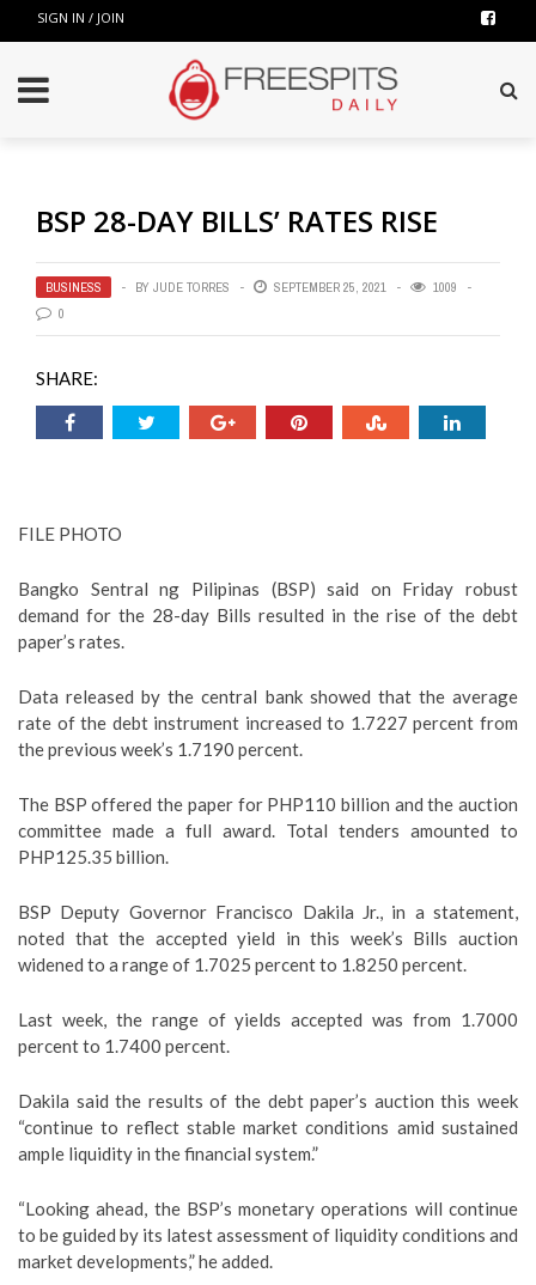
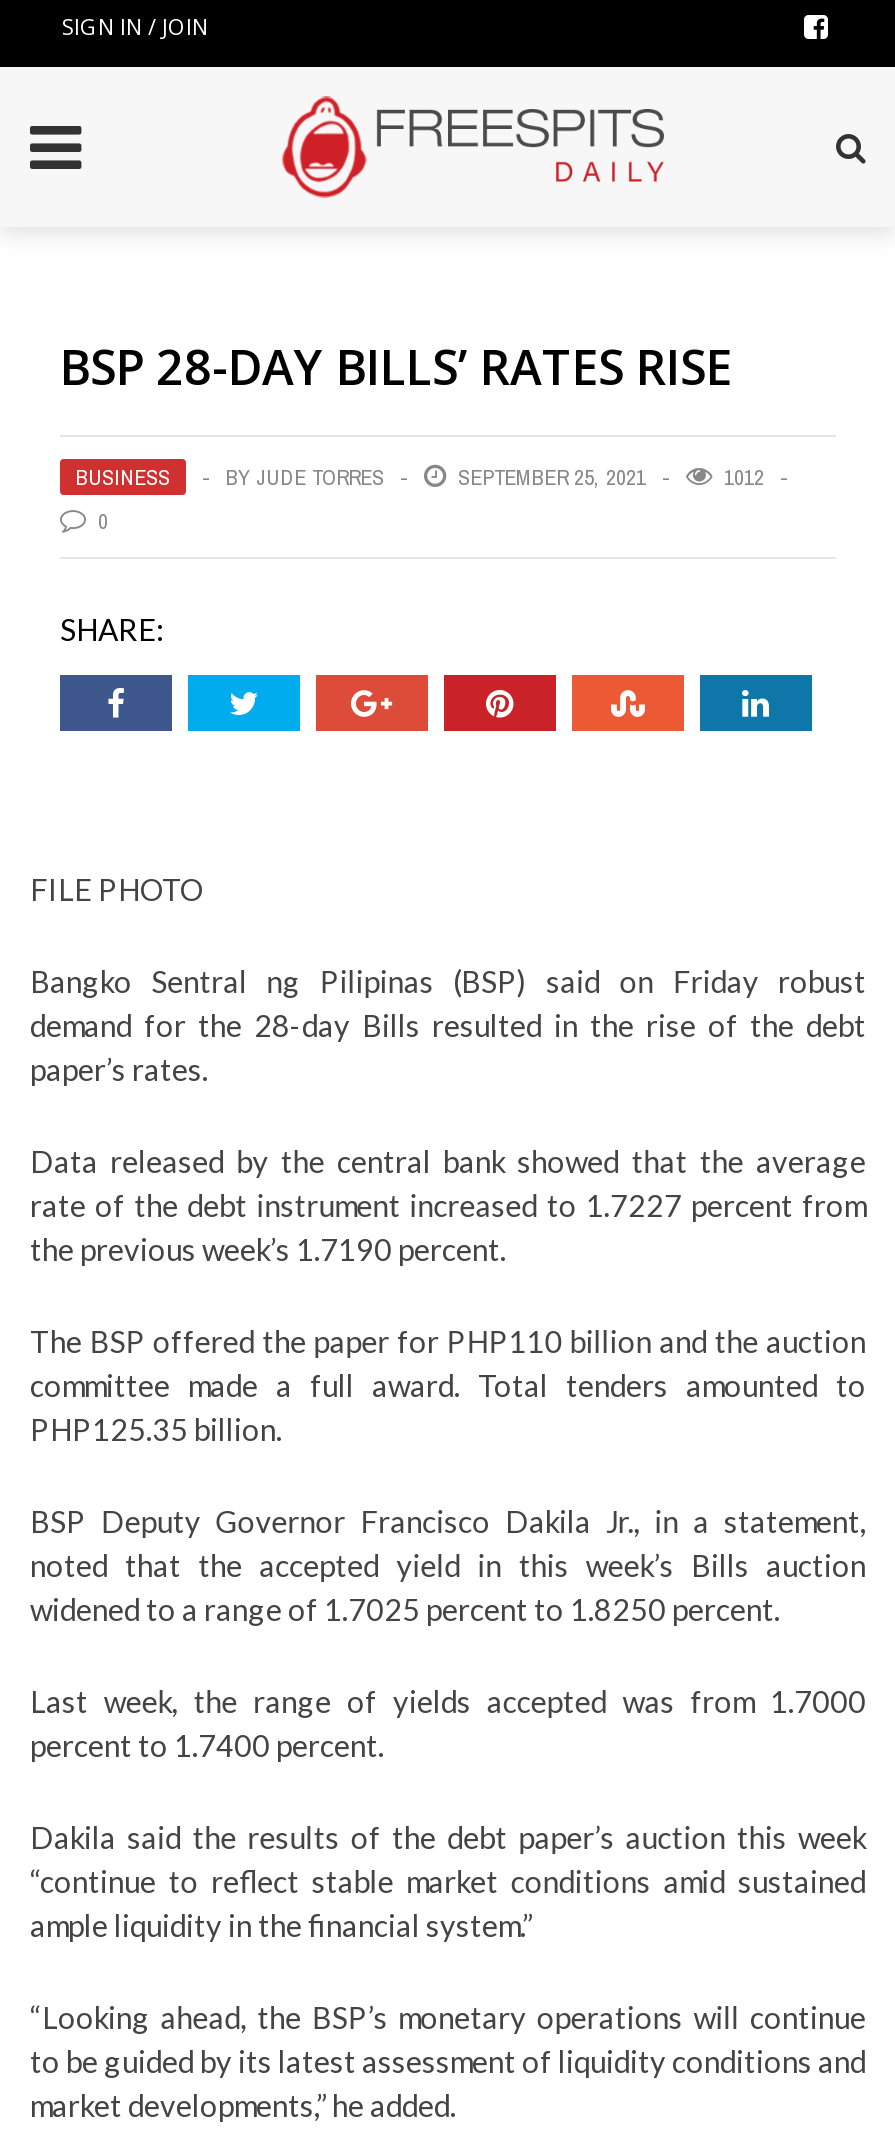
- 1009
+ 1012
